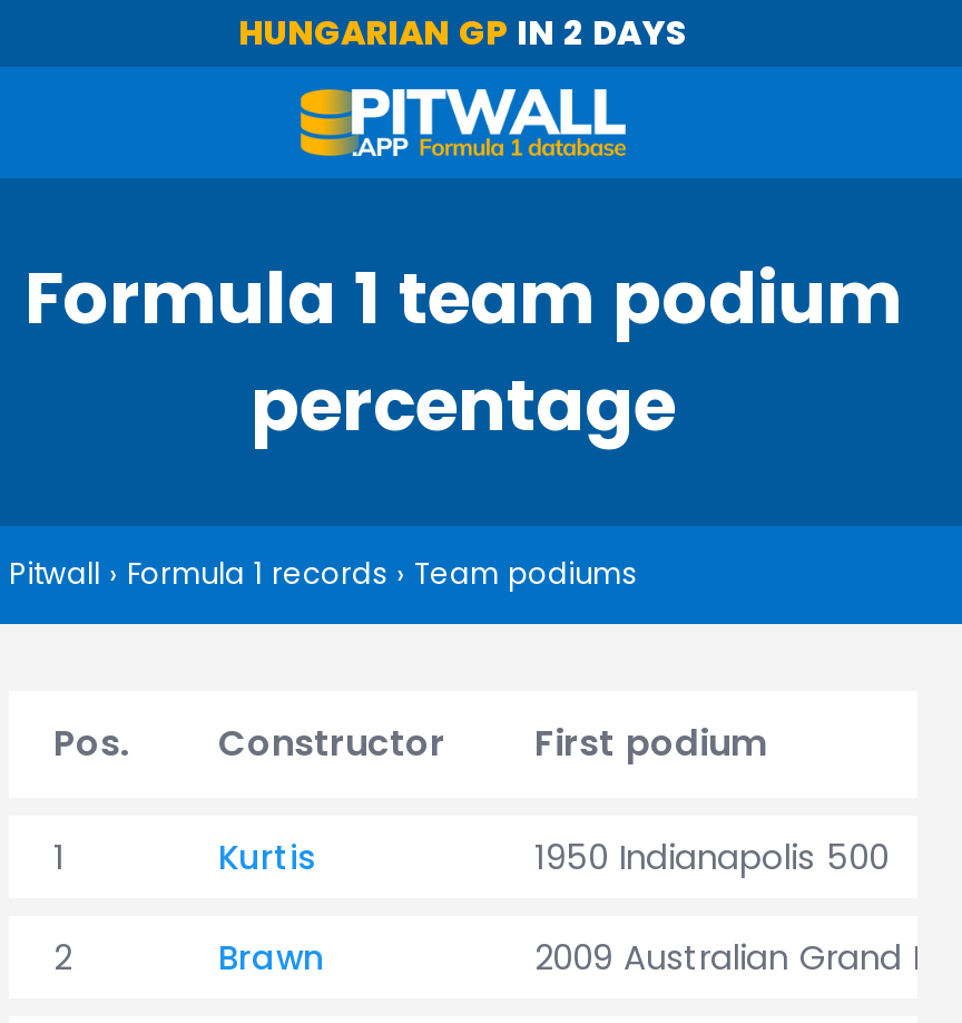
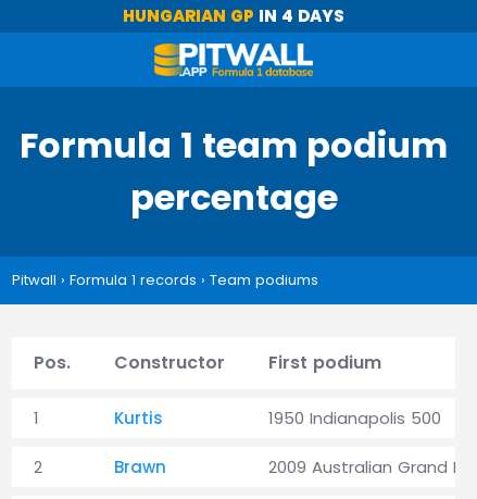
- HUNGARIAN GP IN 2 DAYS
+ HUNGARIAN GP IN 4 DAYS
